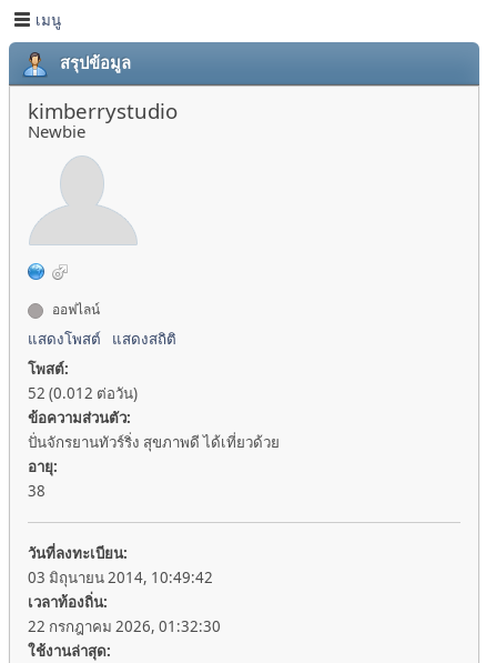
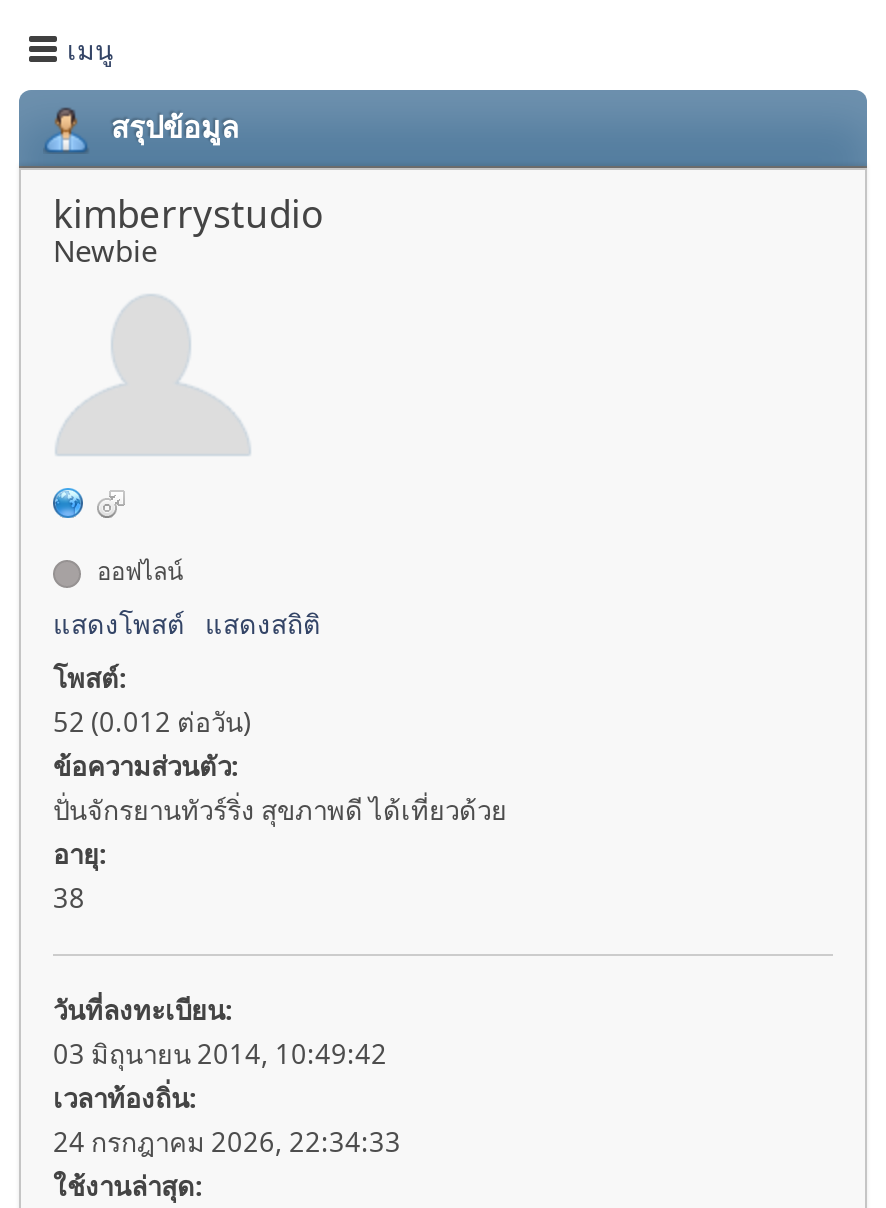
- 22 กรกฎาคม 2026, 01:32:30
+ 24 กรกฎาคม 2026, 22:34:33
